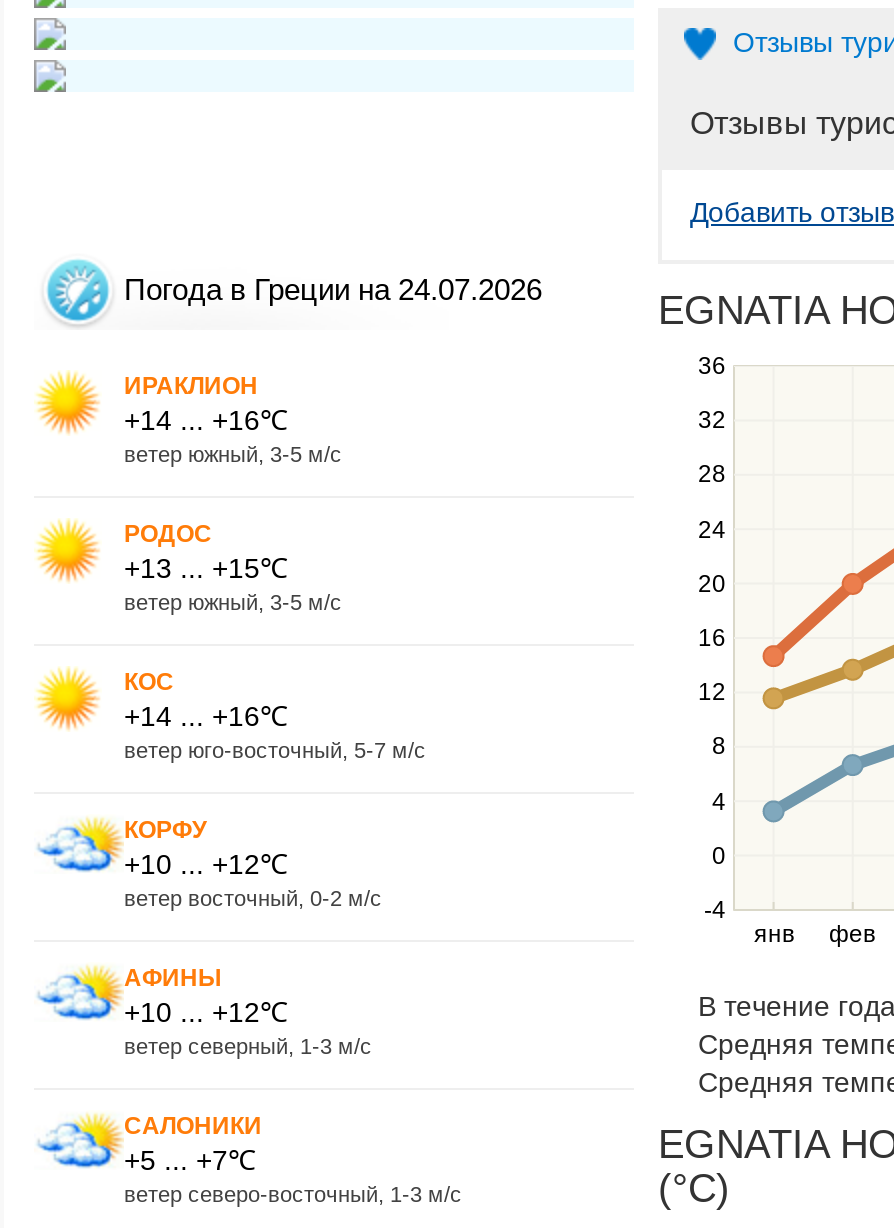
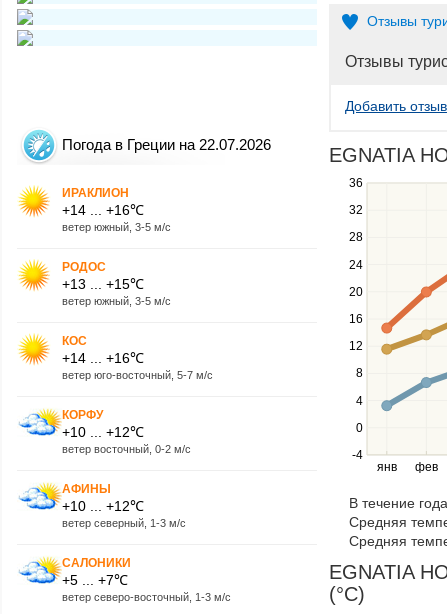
- Погода в Греции на 24.07.2026
+ Погода в Греции на 22.07.2026
